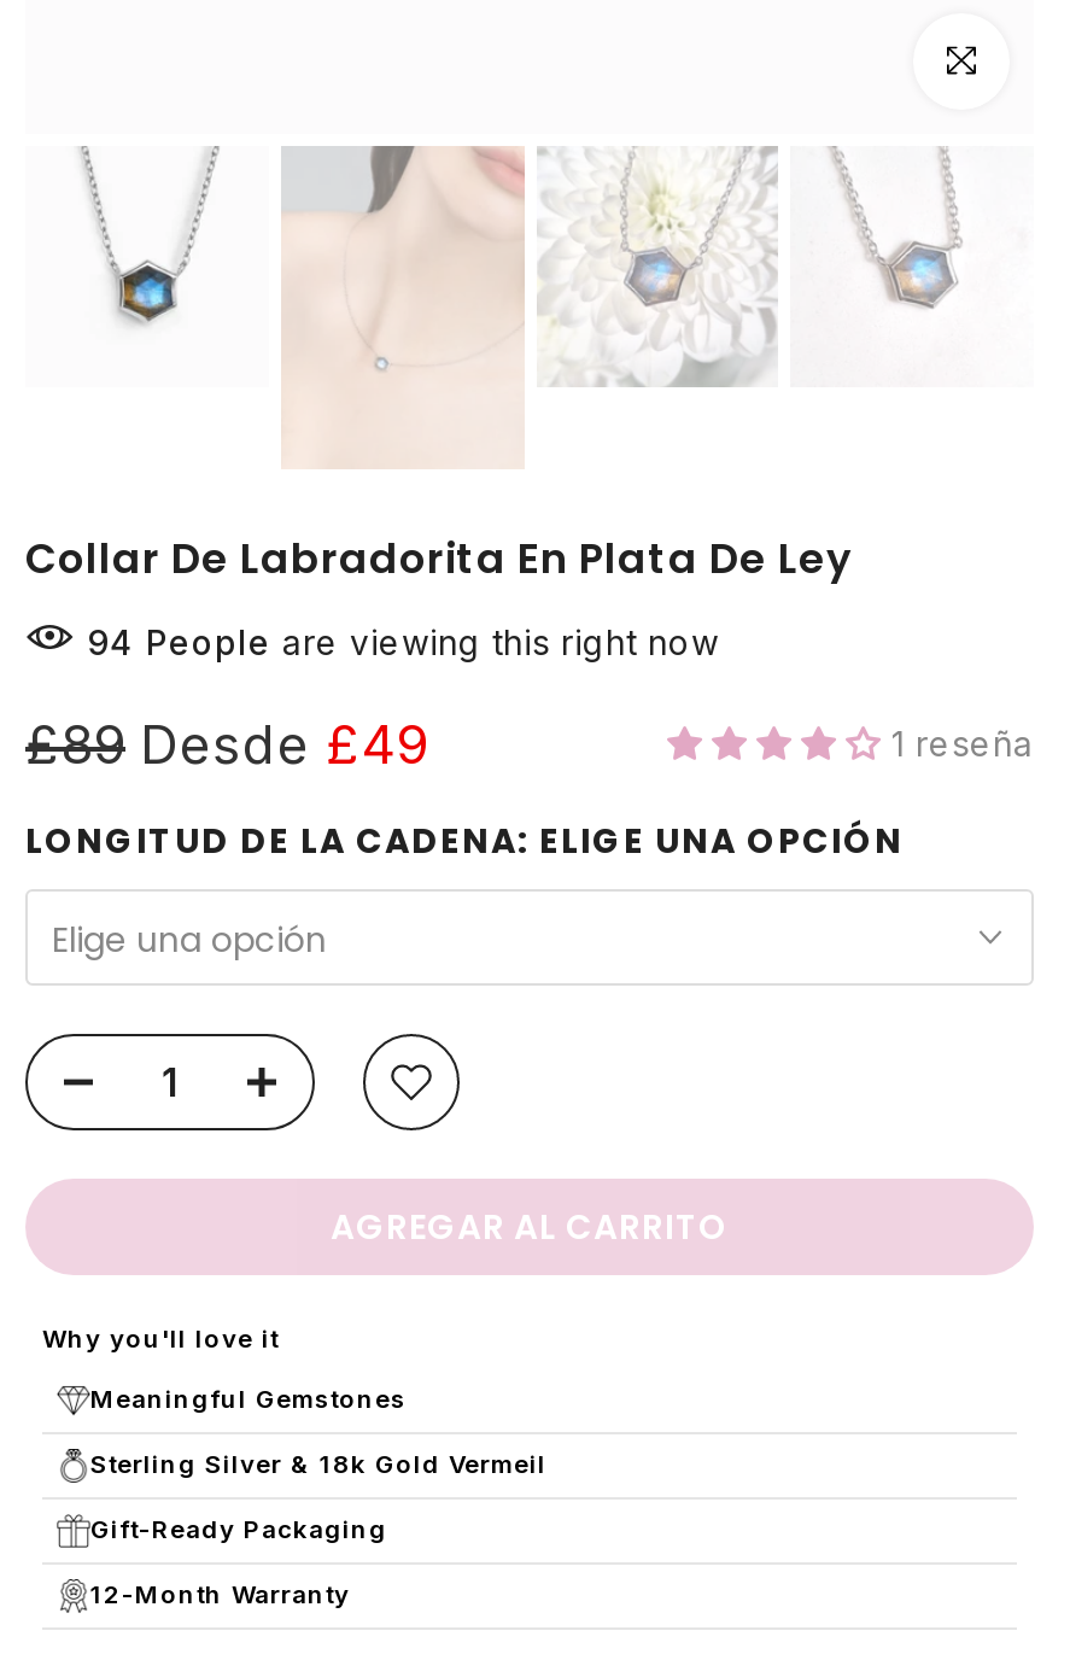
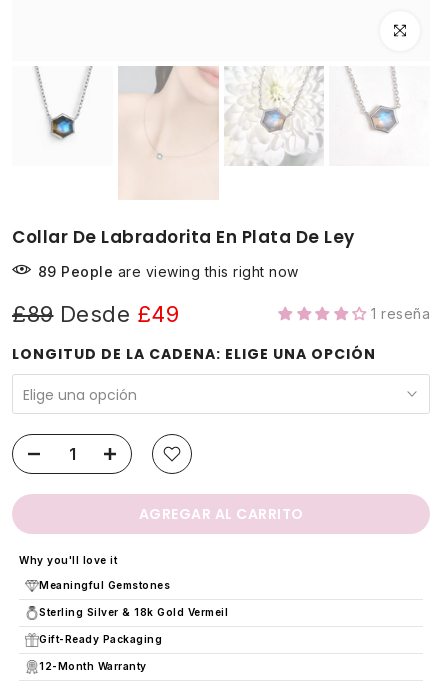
- 94 People are viewing this right now
+ 89 People are viewing this right now
